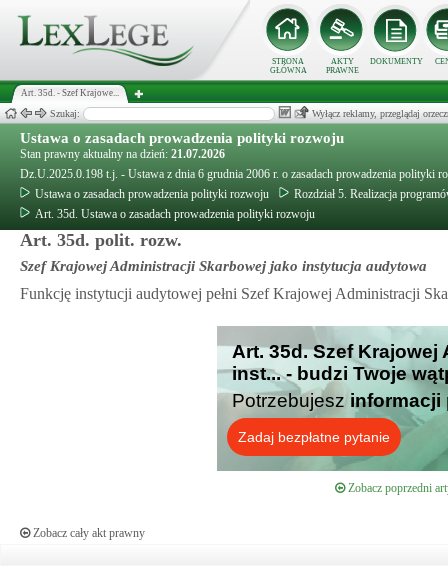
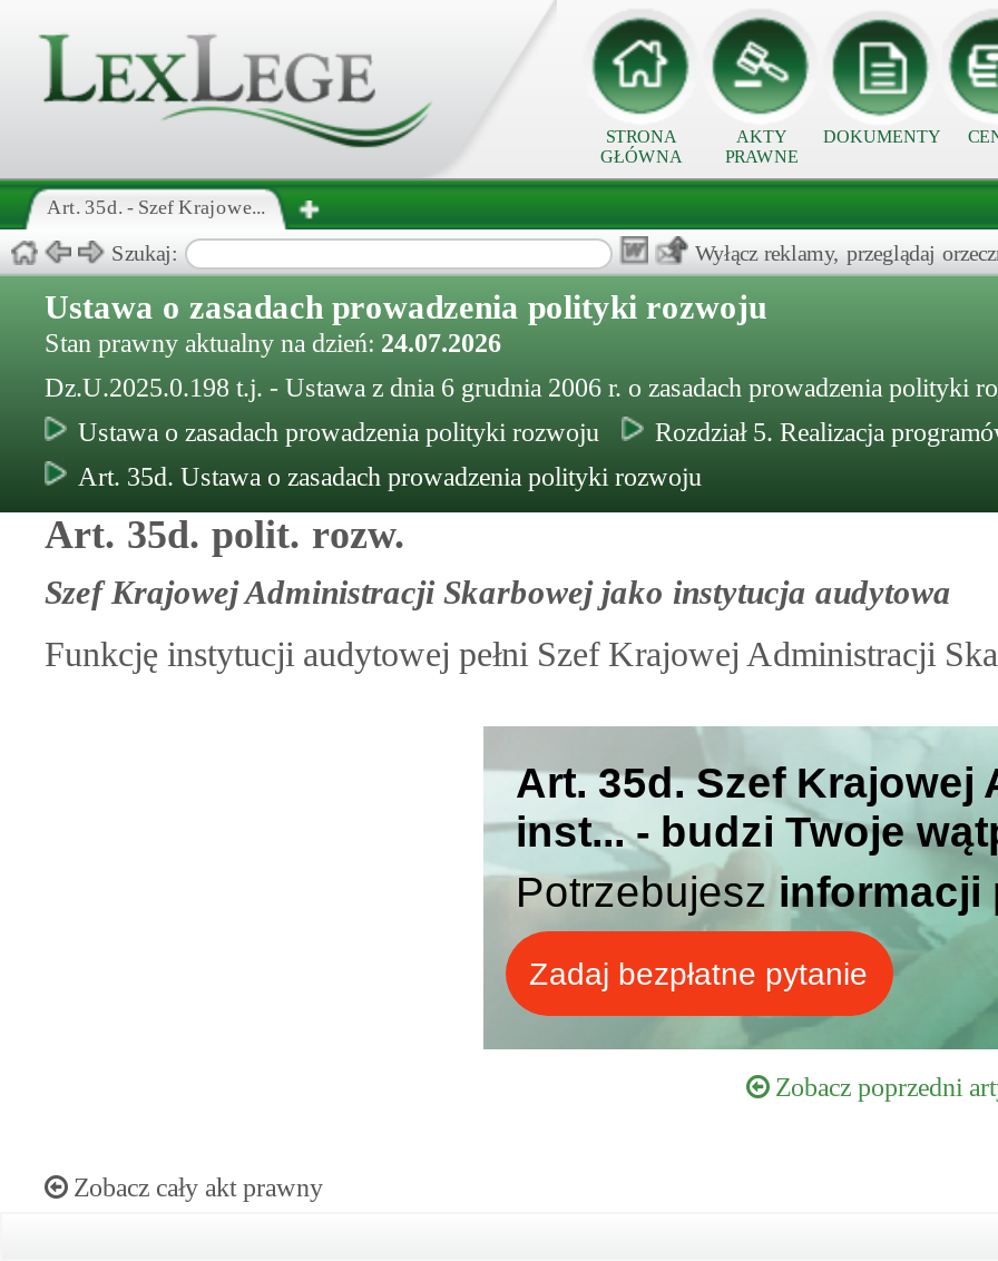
- Stan prawny aktualny na dzień: 21.07.2026
+ Stan prawny aktualny na dzień: 24.07.2026
